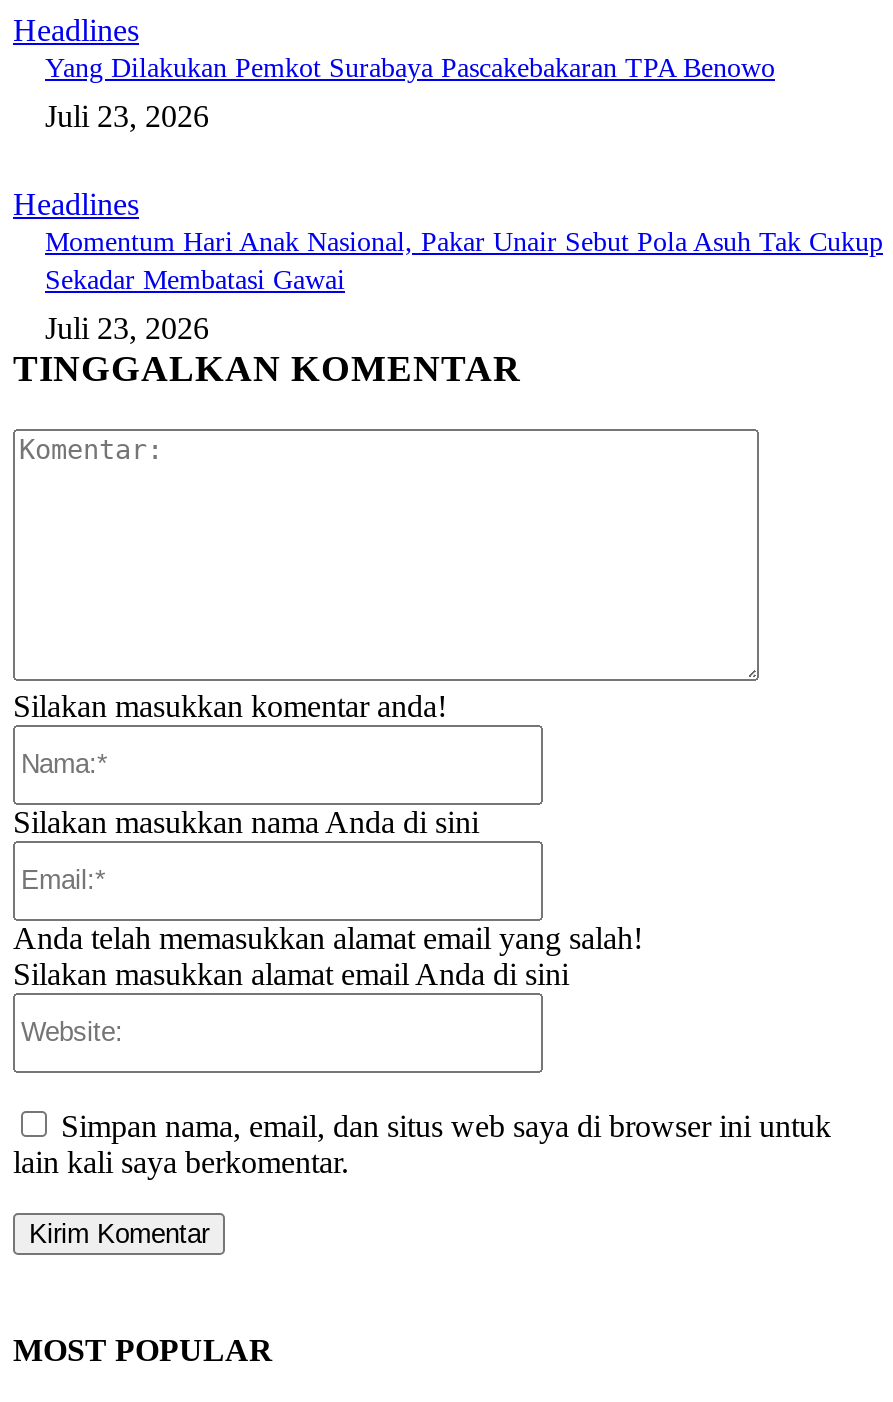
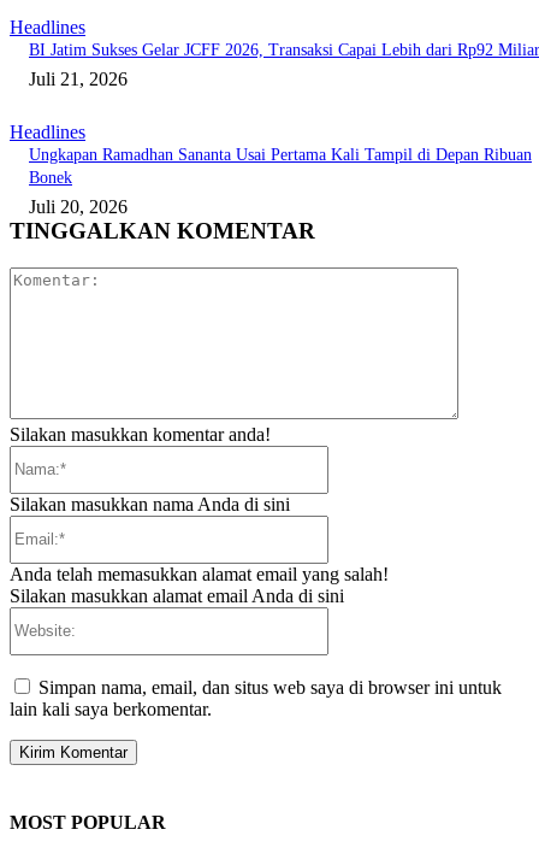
- Yang Dilakukan Pemkot Surabaya Pascakebakaran TPA Benowo
+ BI Jatim Sukses Gelar JCFF 2026, Transaksi Capai Lebih dari Rp92 Miliar

- Juli 23, 2026
+ Juli 21, 2026

- Momentum Hari Anak Nasional, Pakar Unair Sebut Pola Asuh Tak Cukup
- Sekadar Membatasi Gawai
+ Ungkapan Ramadhan Sananta Usai Pertama Kali Tampil di Depan Ribuan
+ Bonek

- Juli 23, 2026
+ Juli 20, 2026
